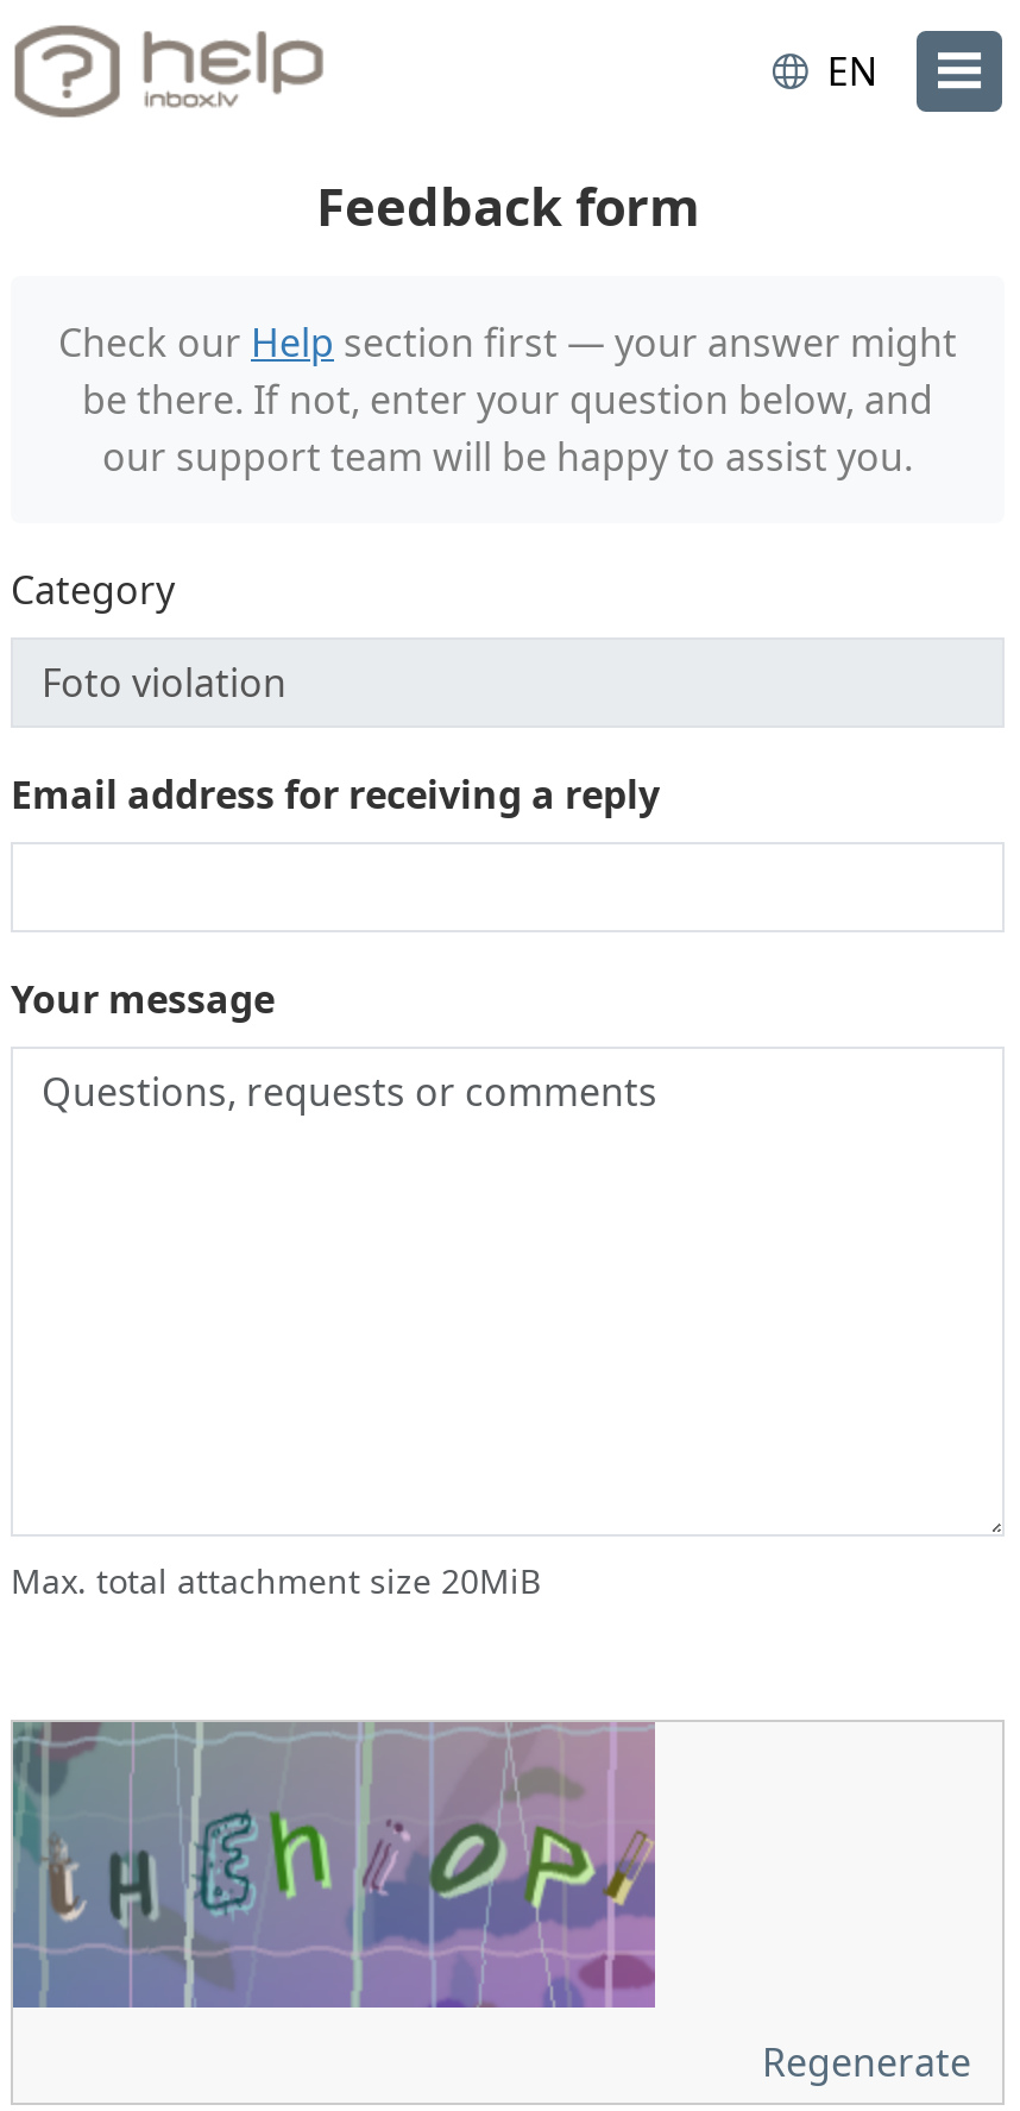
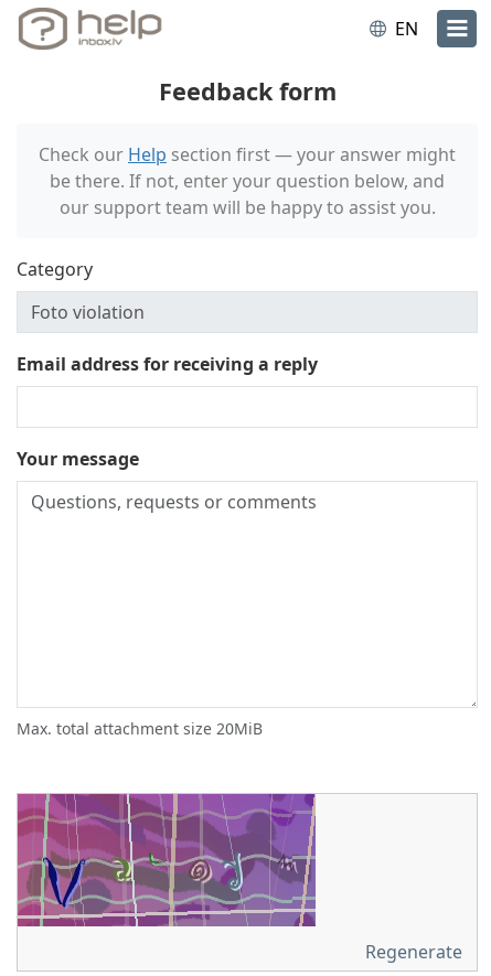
- [image]
+ [image]
